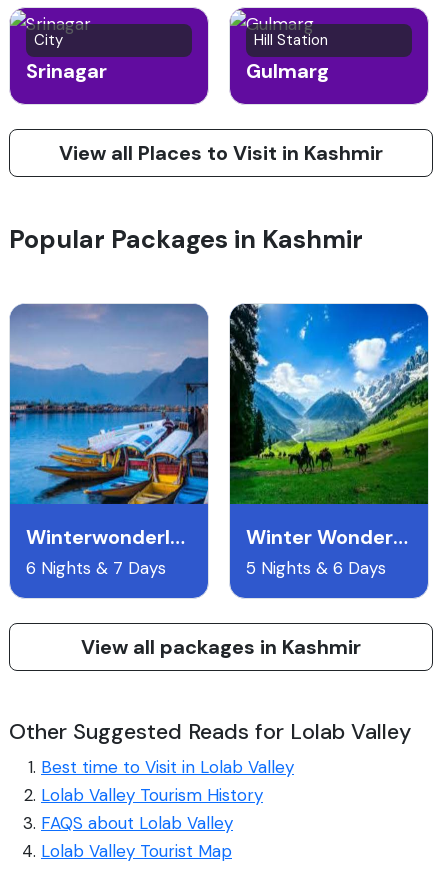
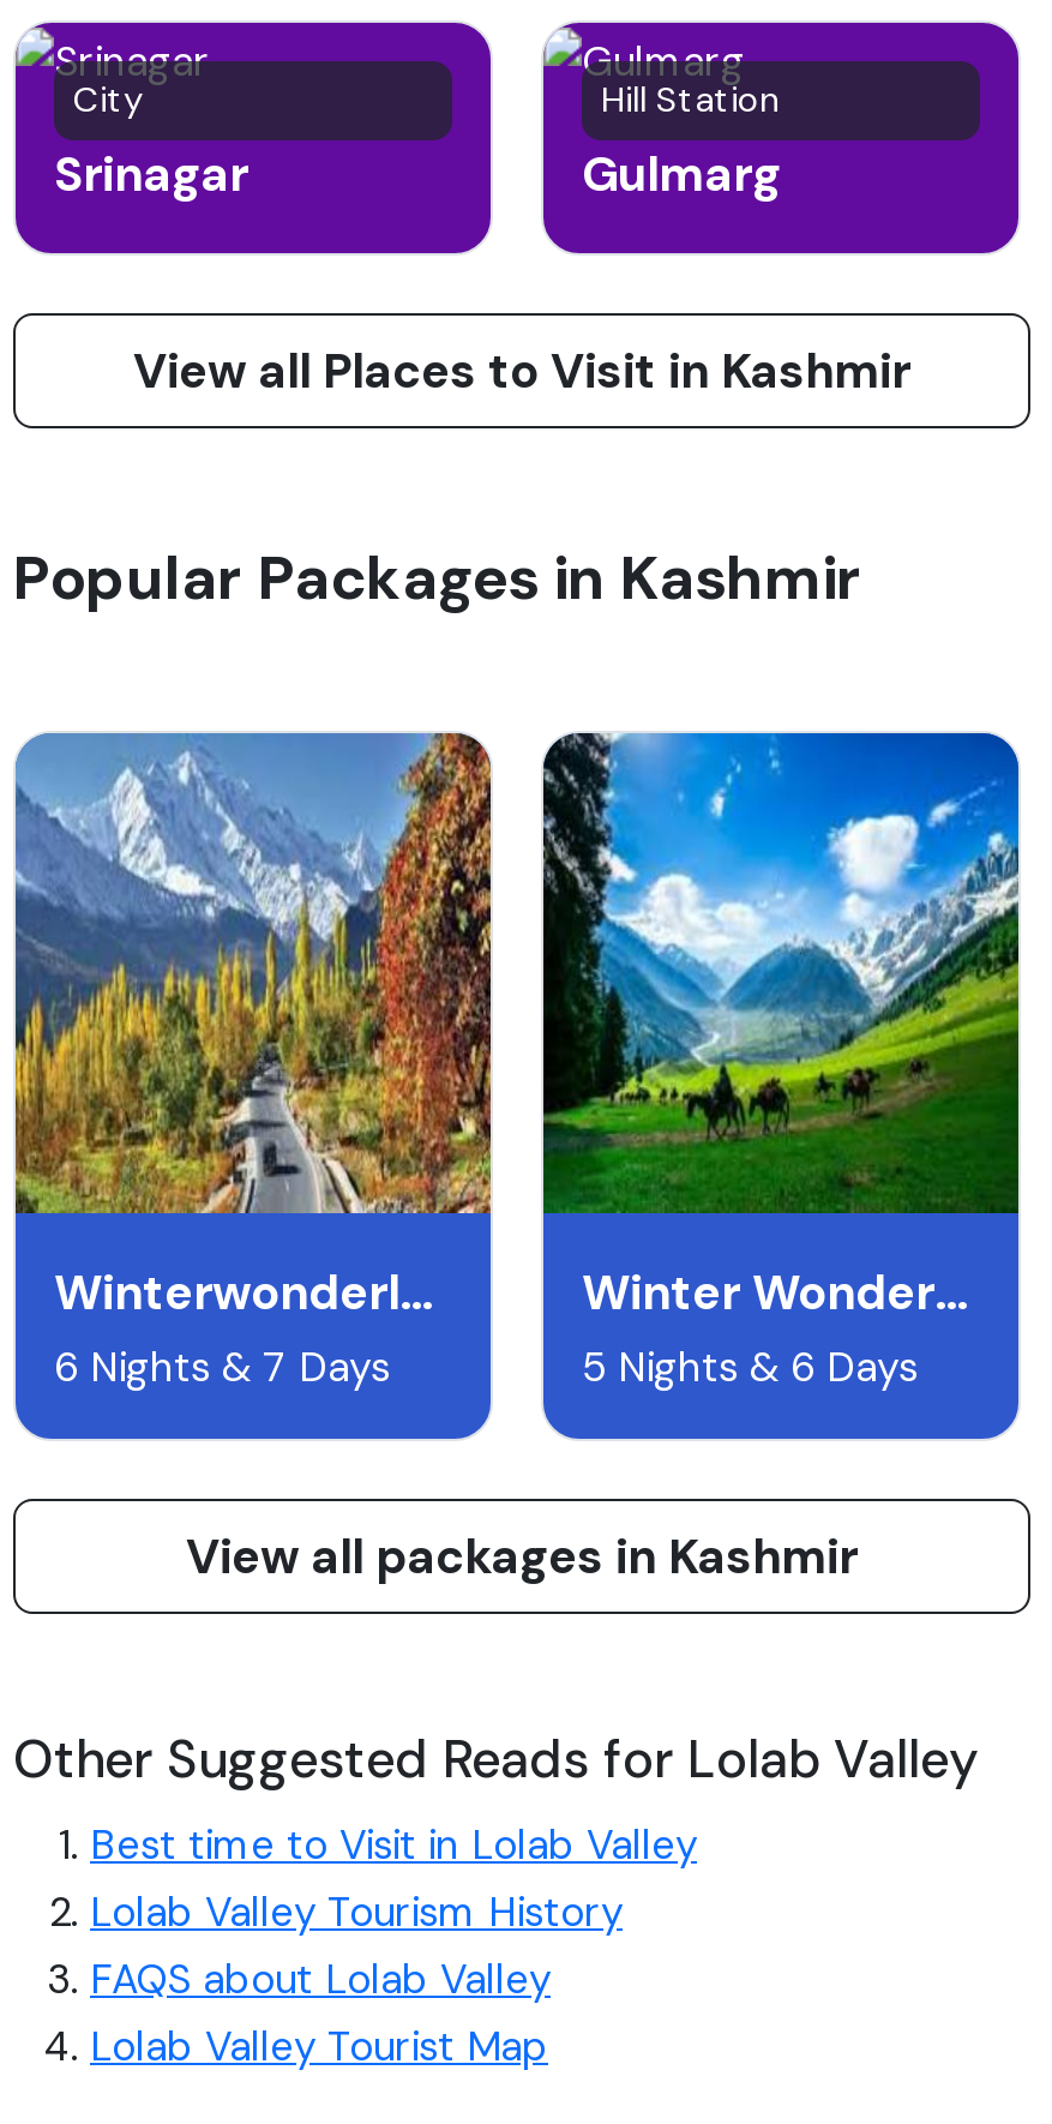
- [image]
+ [image]
